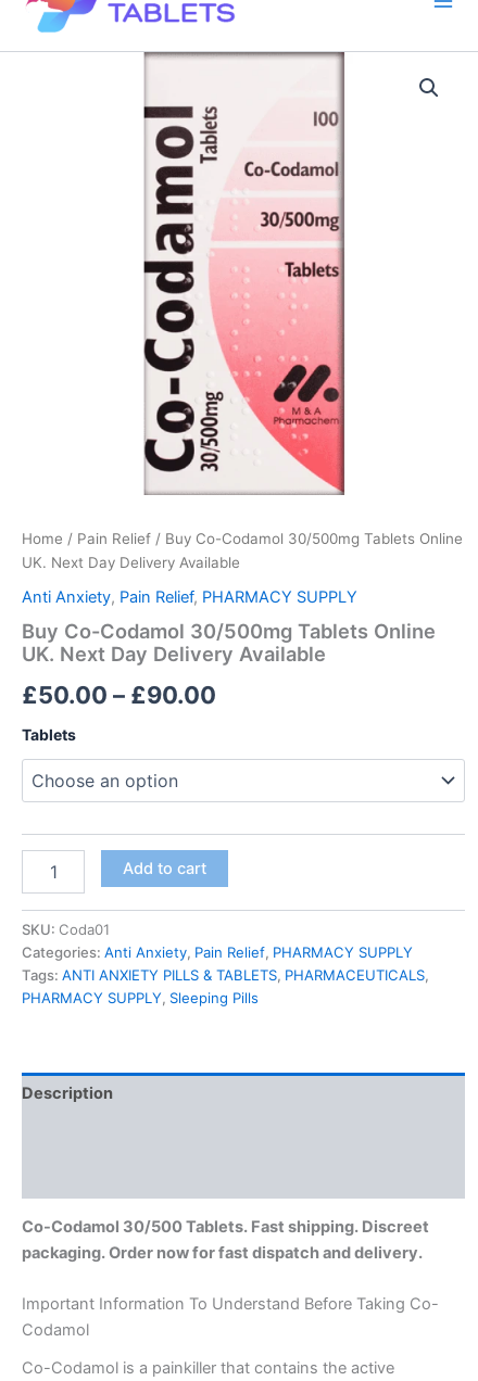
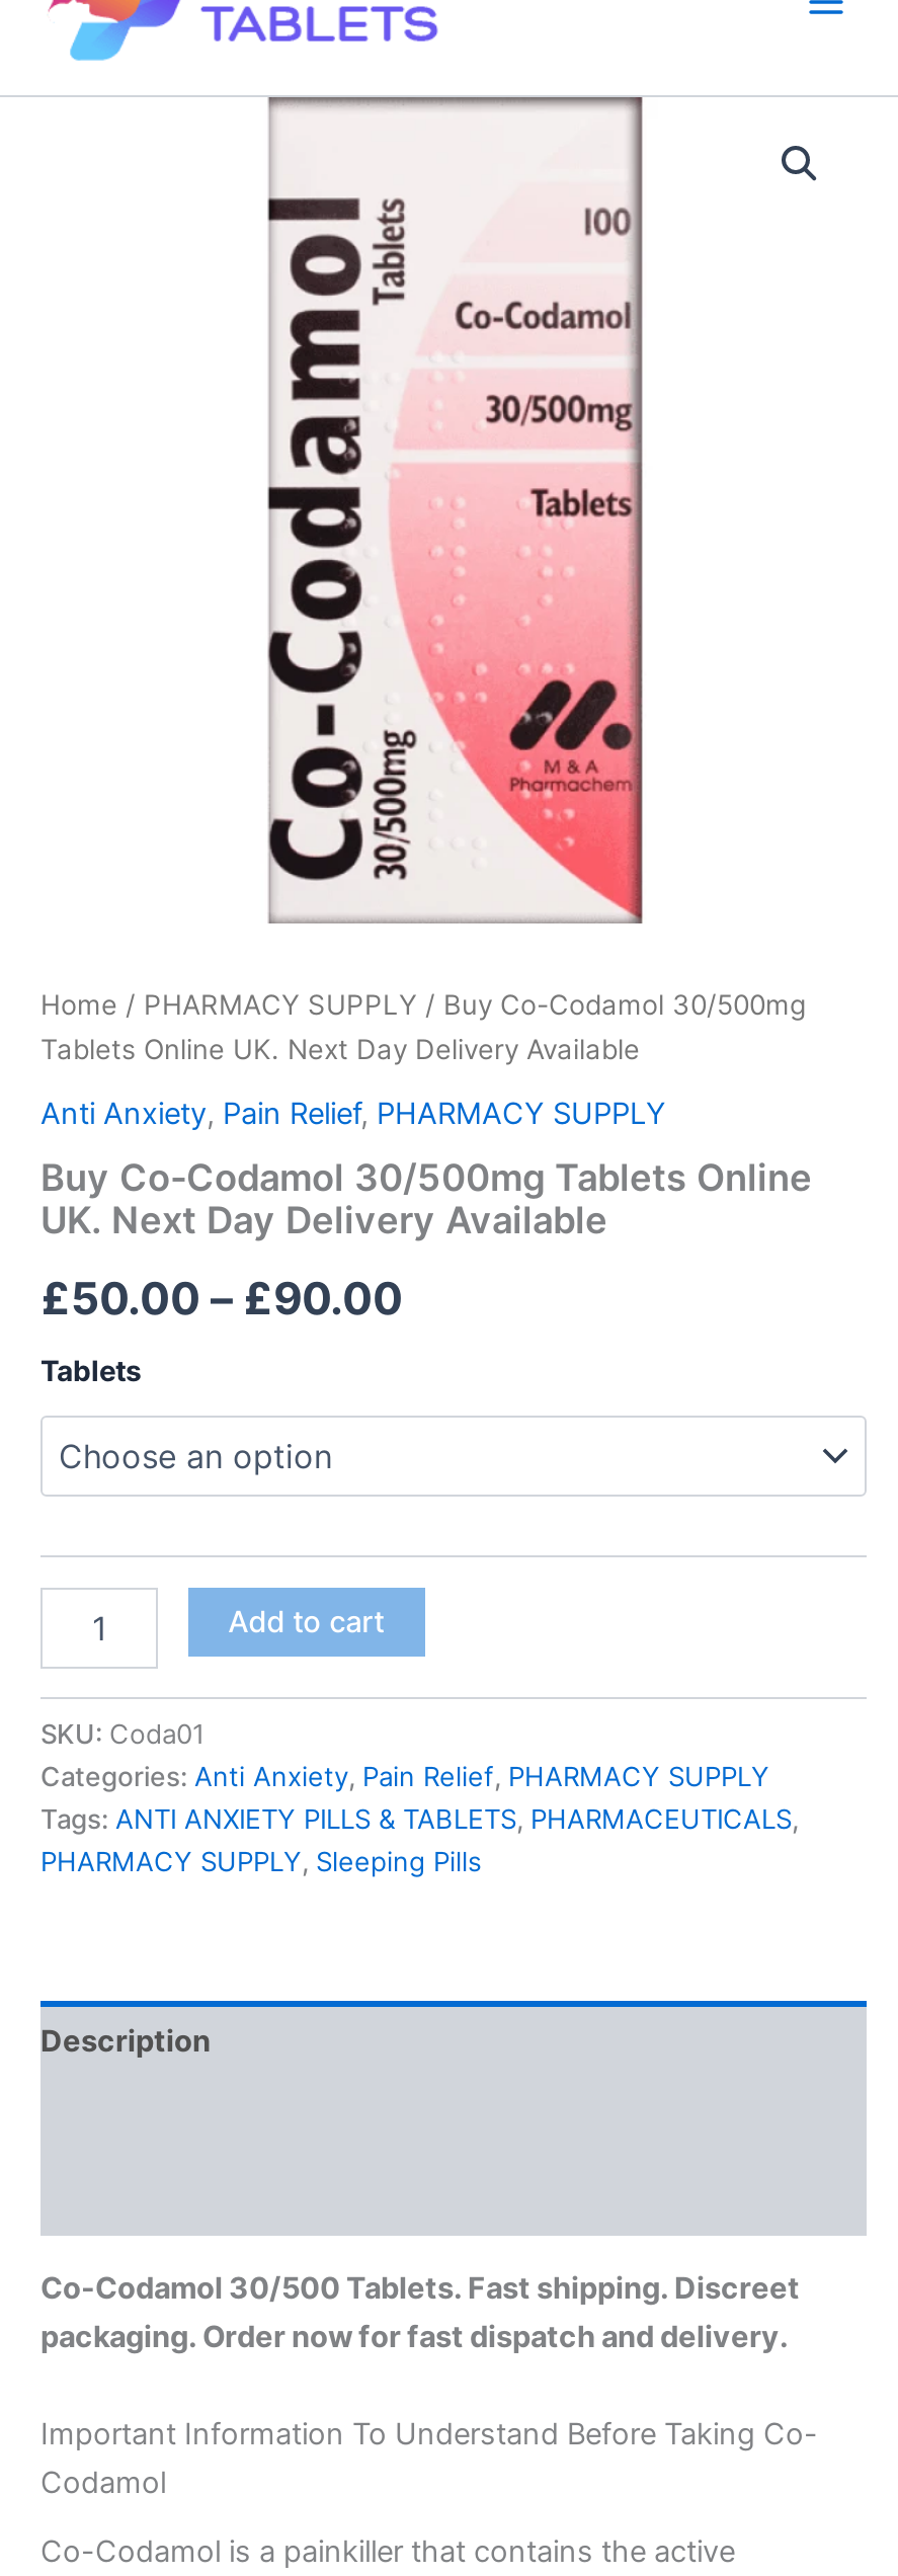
- Home / Pain Relief / Buy Co-Codamol 30/500mg Tablets Online
- UK. Next Day Delivery Available
+ Home / PHARMACY SUPPLY / Buy Co-Codamol 30/500mg
+ Tablets Online UK. Next Day Delivery Available
